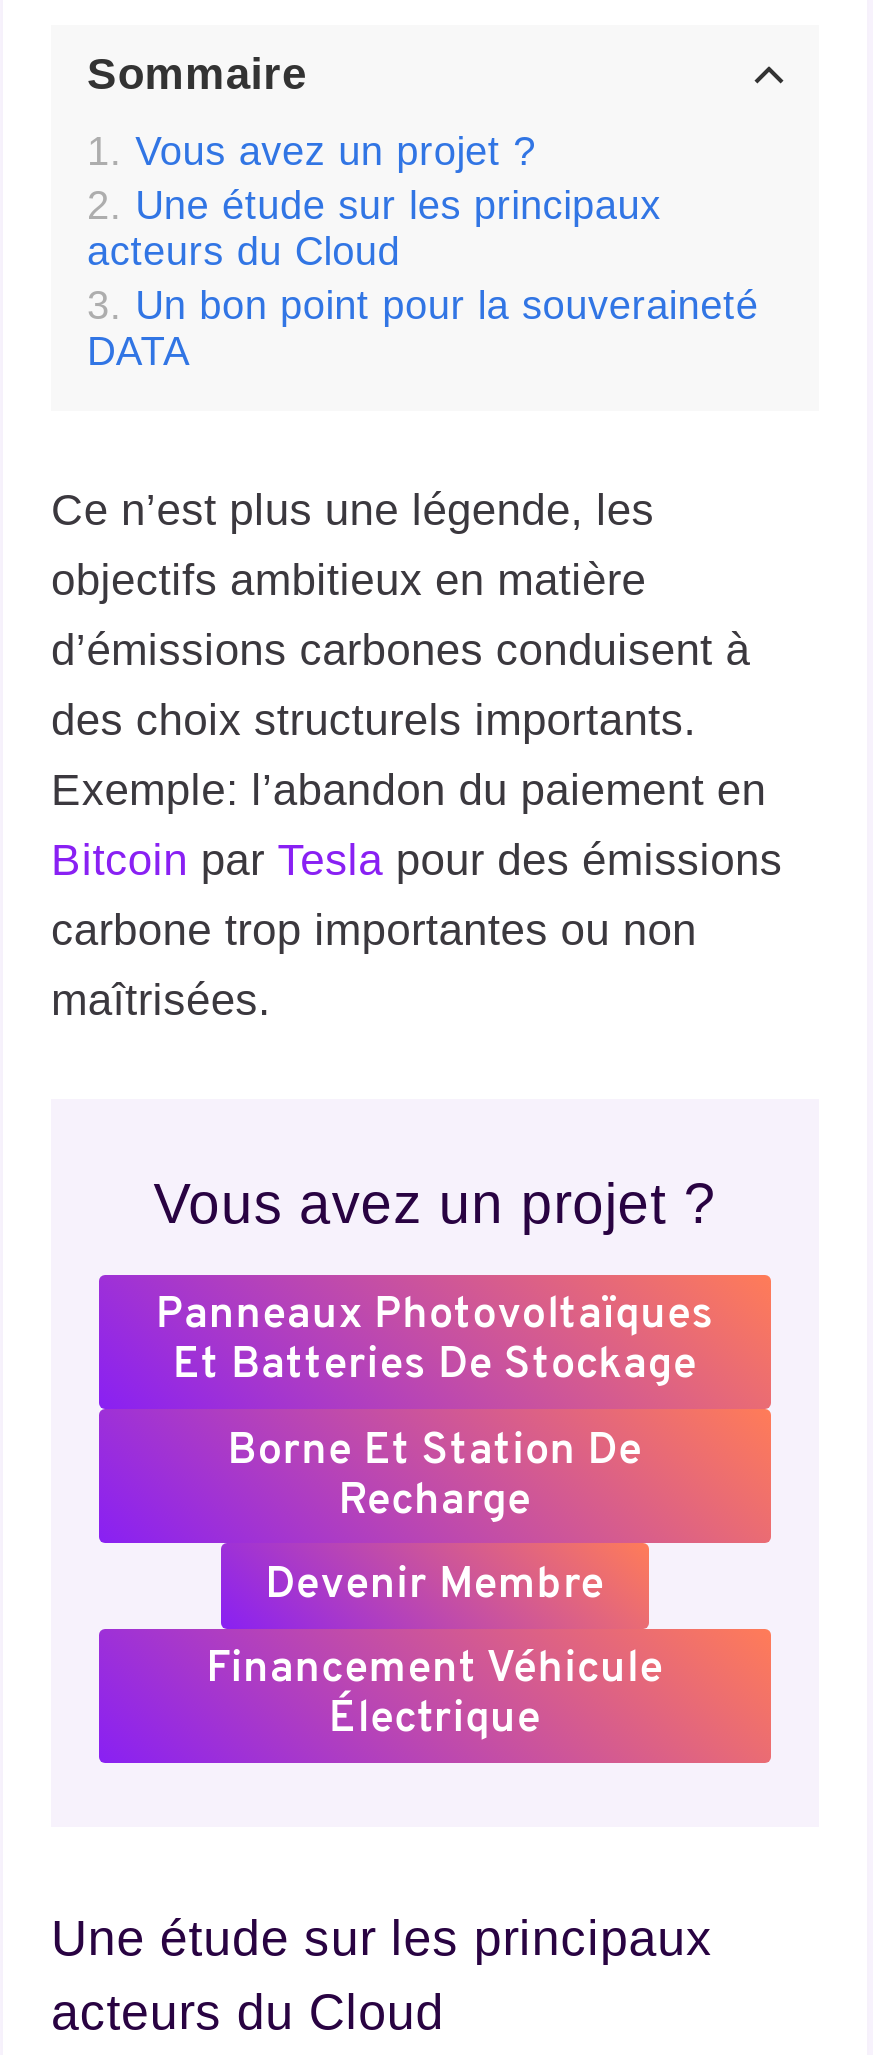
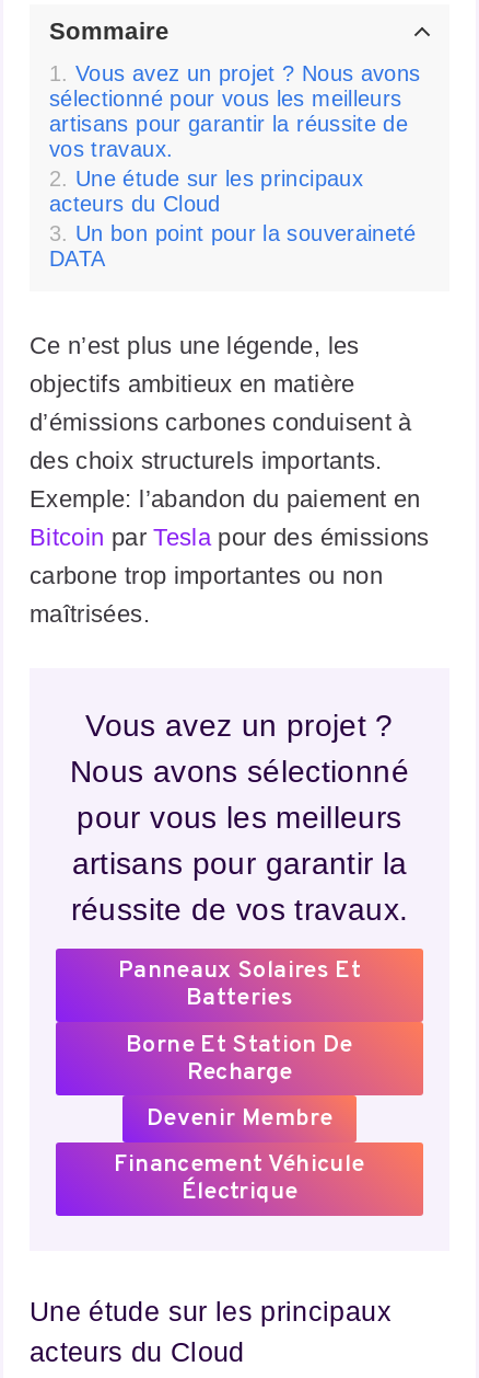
- Vous avez un projet ?
+ Vous avez un projet ? Nous avons
+ sélectionné pour vous les meilleurs
+ artisans pour garantir la réussite de
+ vos travaux.

- Panneaux Photovoltaïques
- Et Batteries De Stockage
+ Nous avons sélectionné
+ pour vous les meilleurs
+ artisans pour garantir la
+ réussite de vos travaux.
+ Panneaux Solaires Et
+ Batteries
